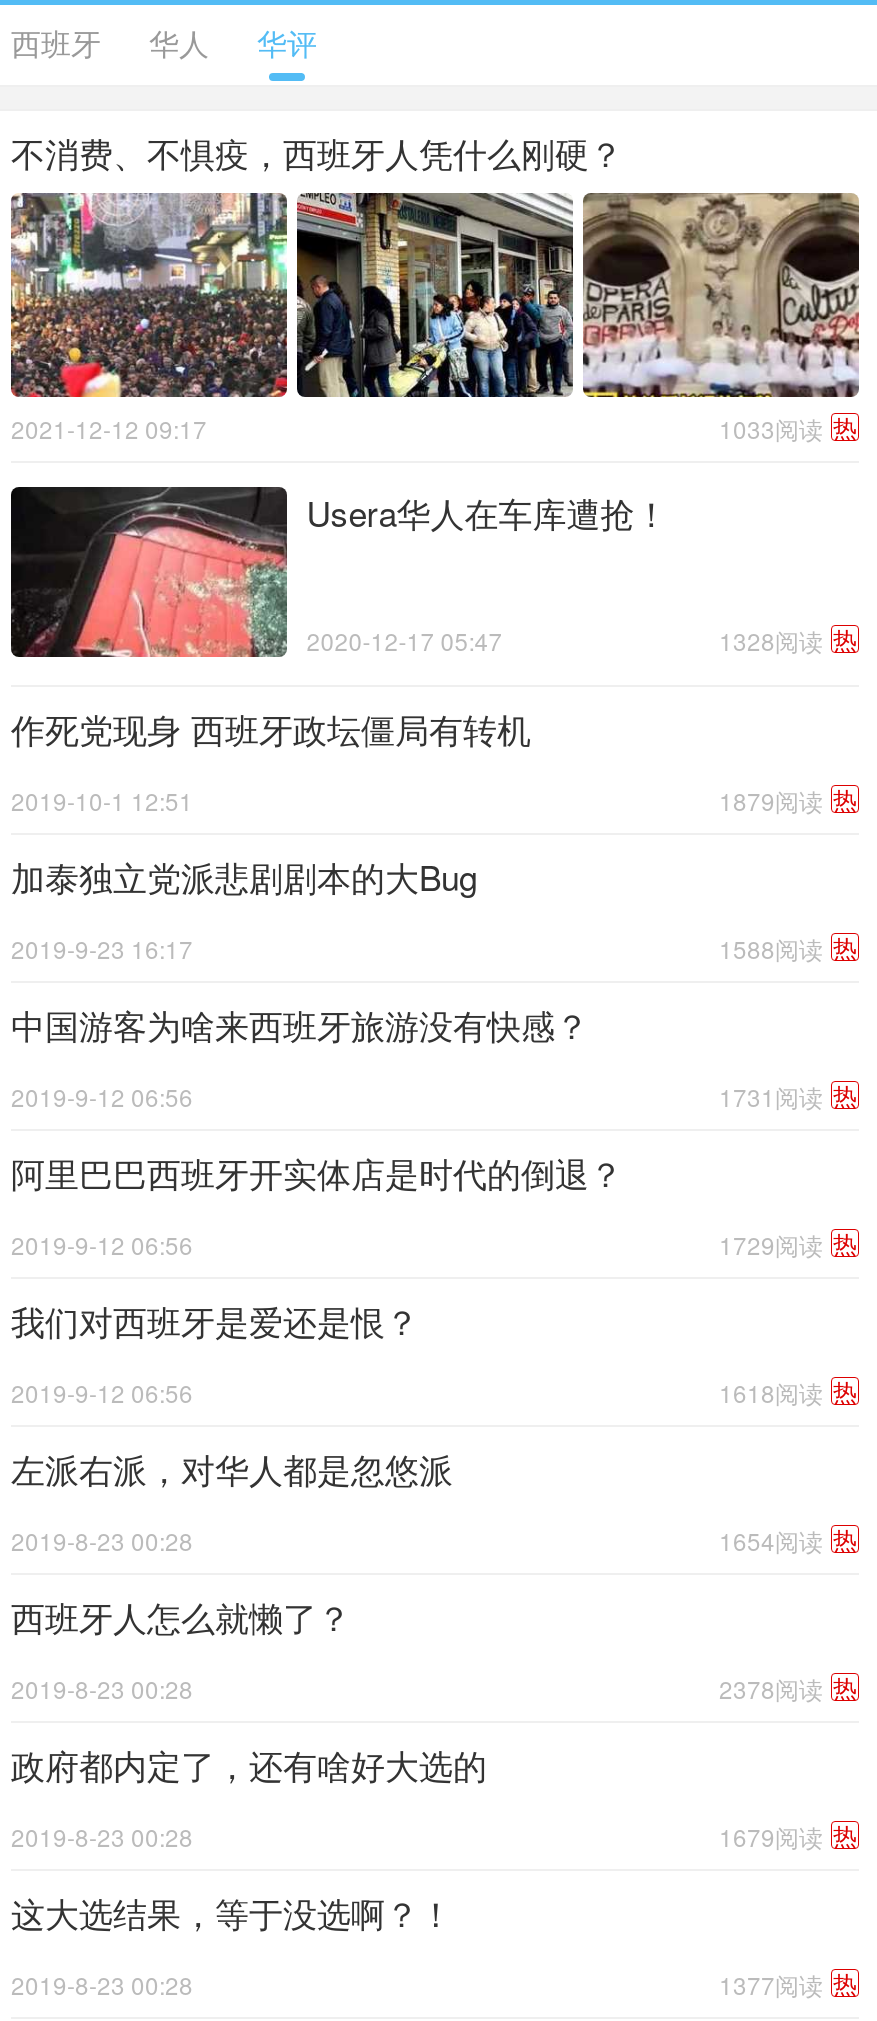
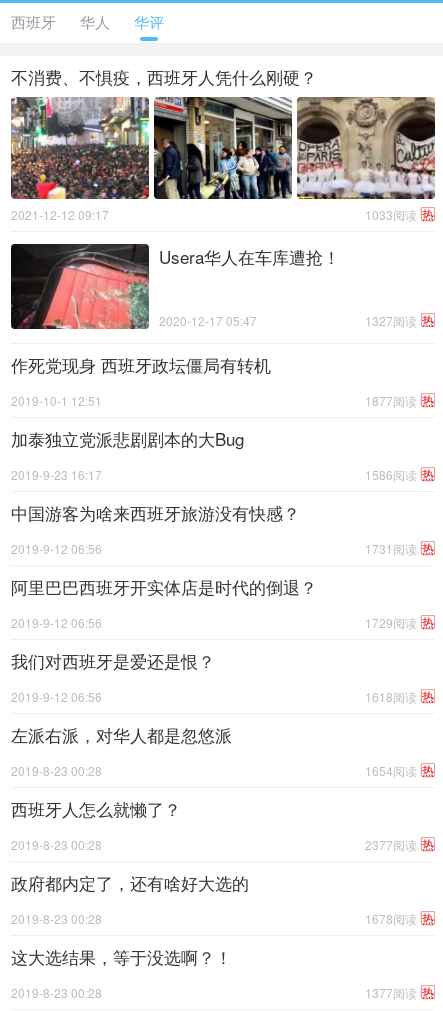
- 1328阅读
+ 1327阅读

- 1879阅读
+ 1877阅读

- 1588阅读
+ 1586阅读

- 2378阅读
+ 2377阅读

- 1679阅读
+ 1678阅读
